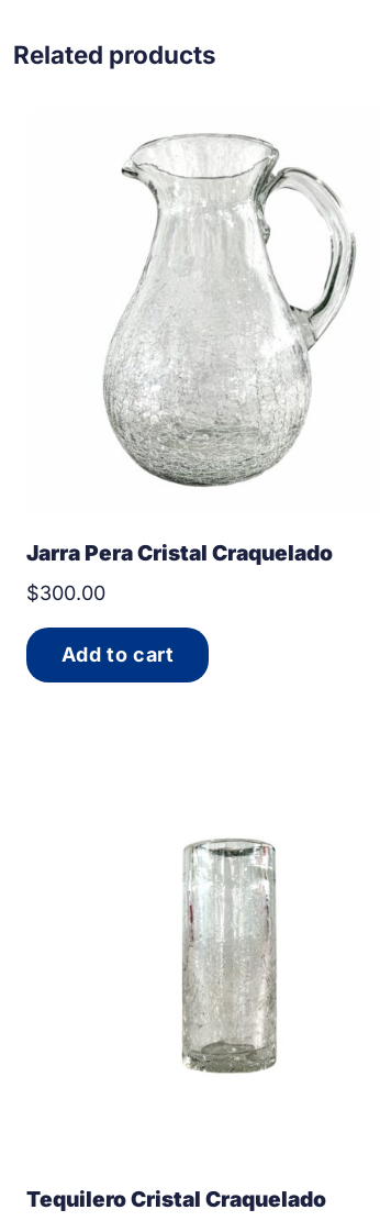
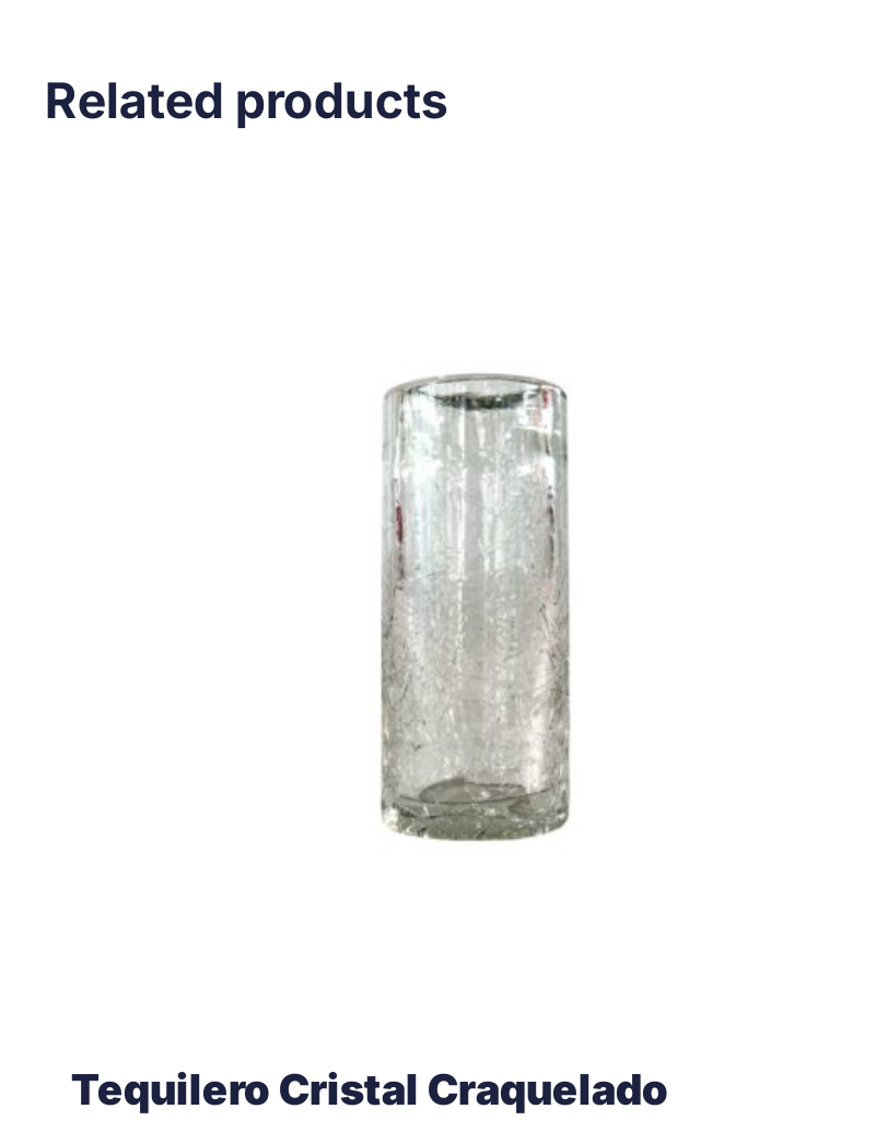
- [image]

- Jarra Pera Cristal Craquelado
- $300.00
- Add to cart
